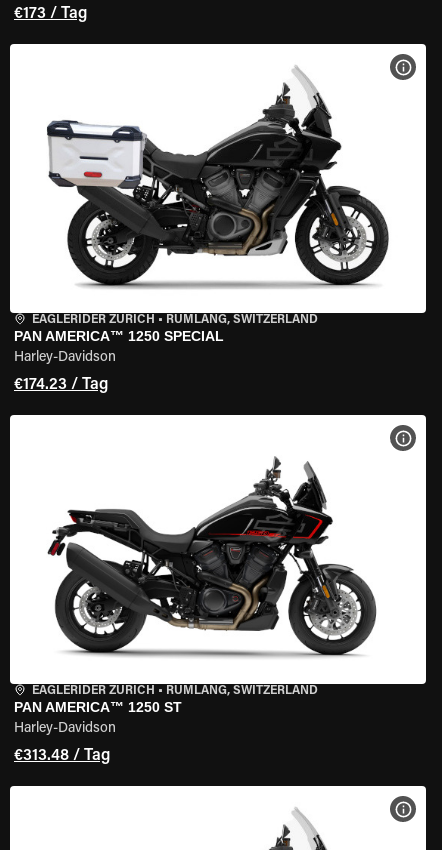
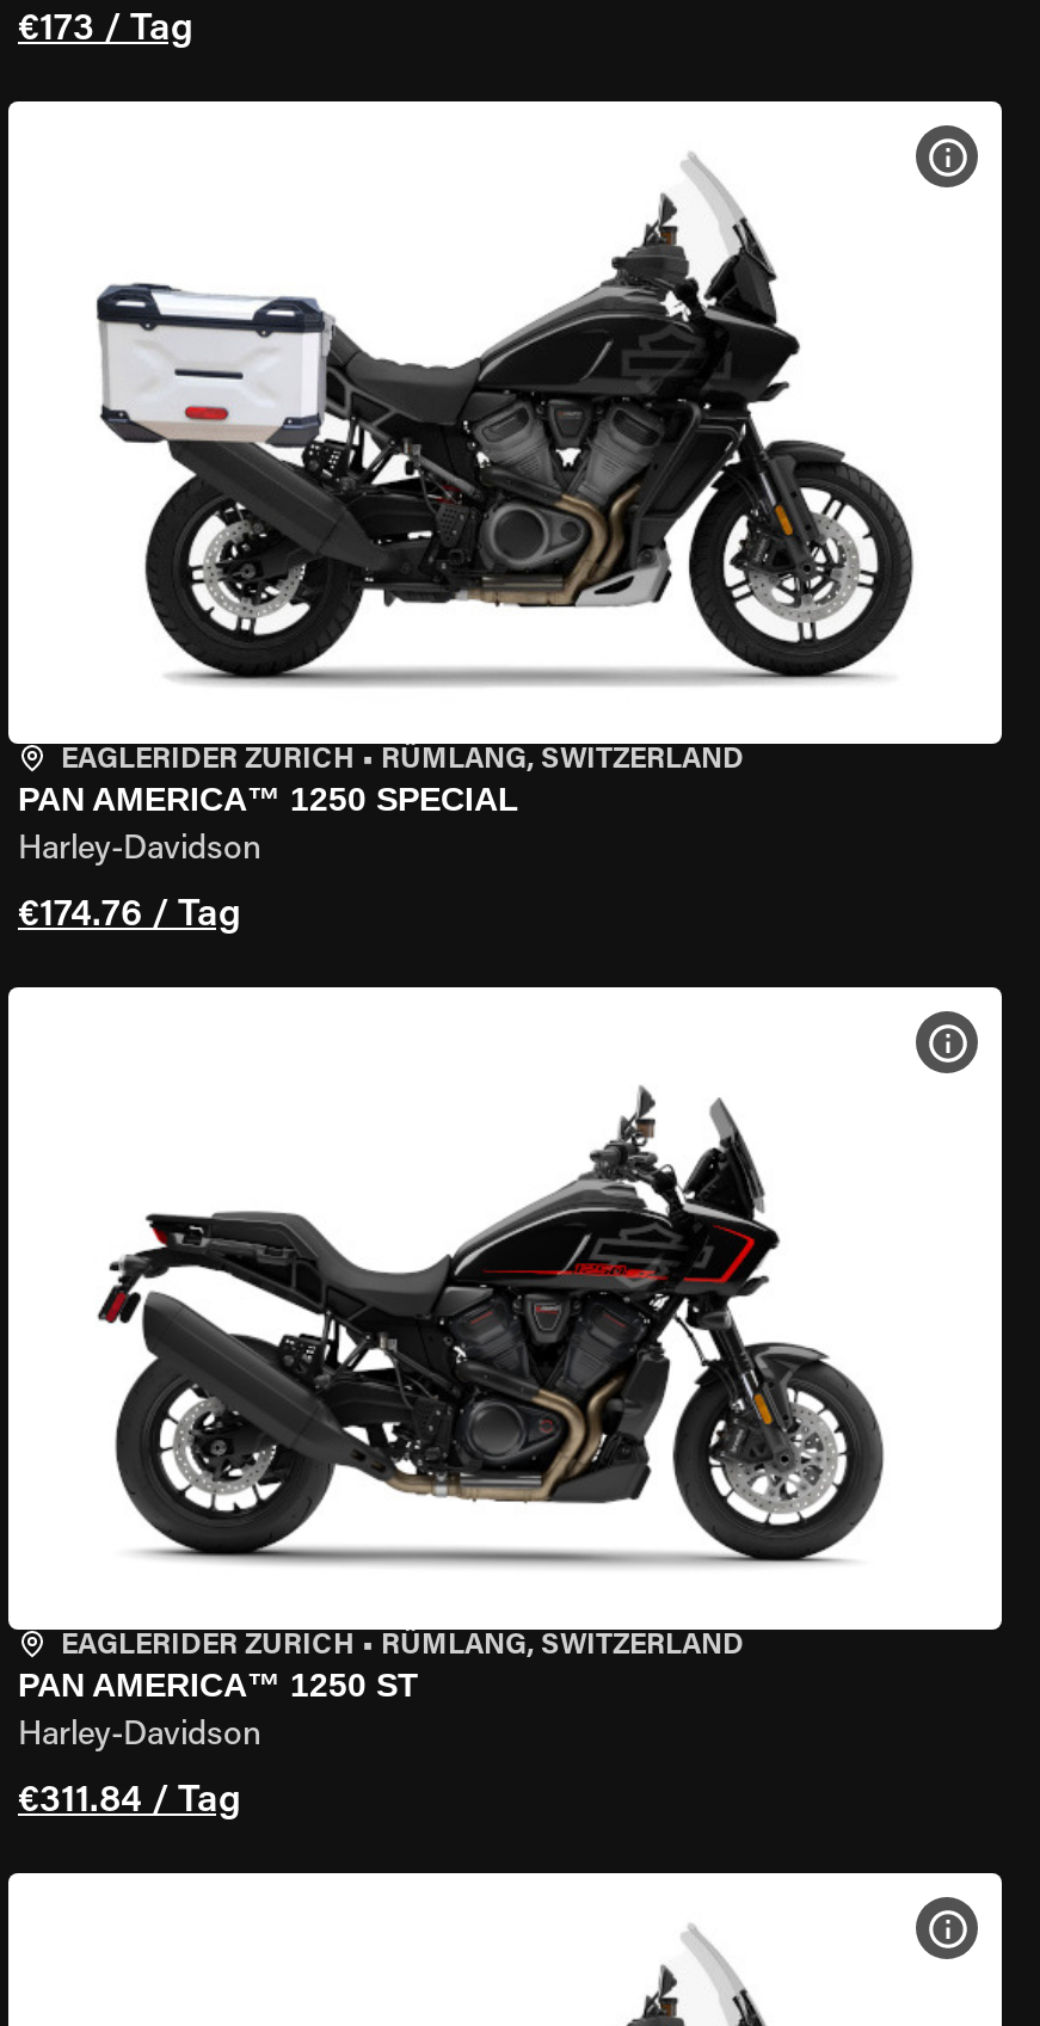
- €174.23 / Tag
+ €174.76 / Tag

- €313.48 / Tag
+ €311.84 / Tag
